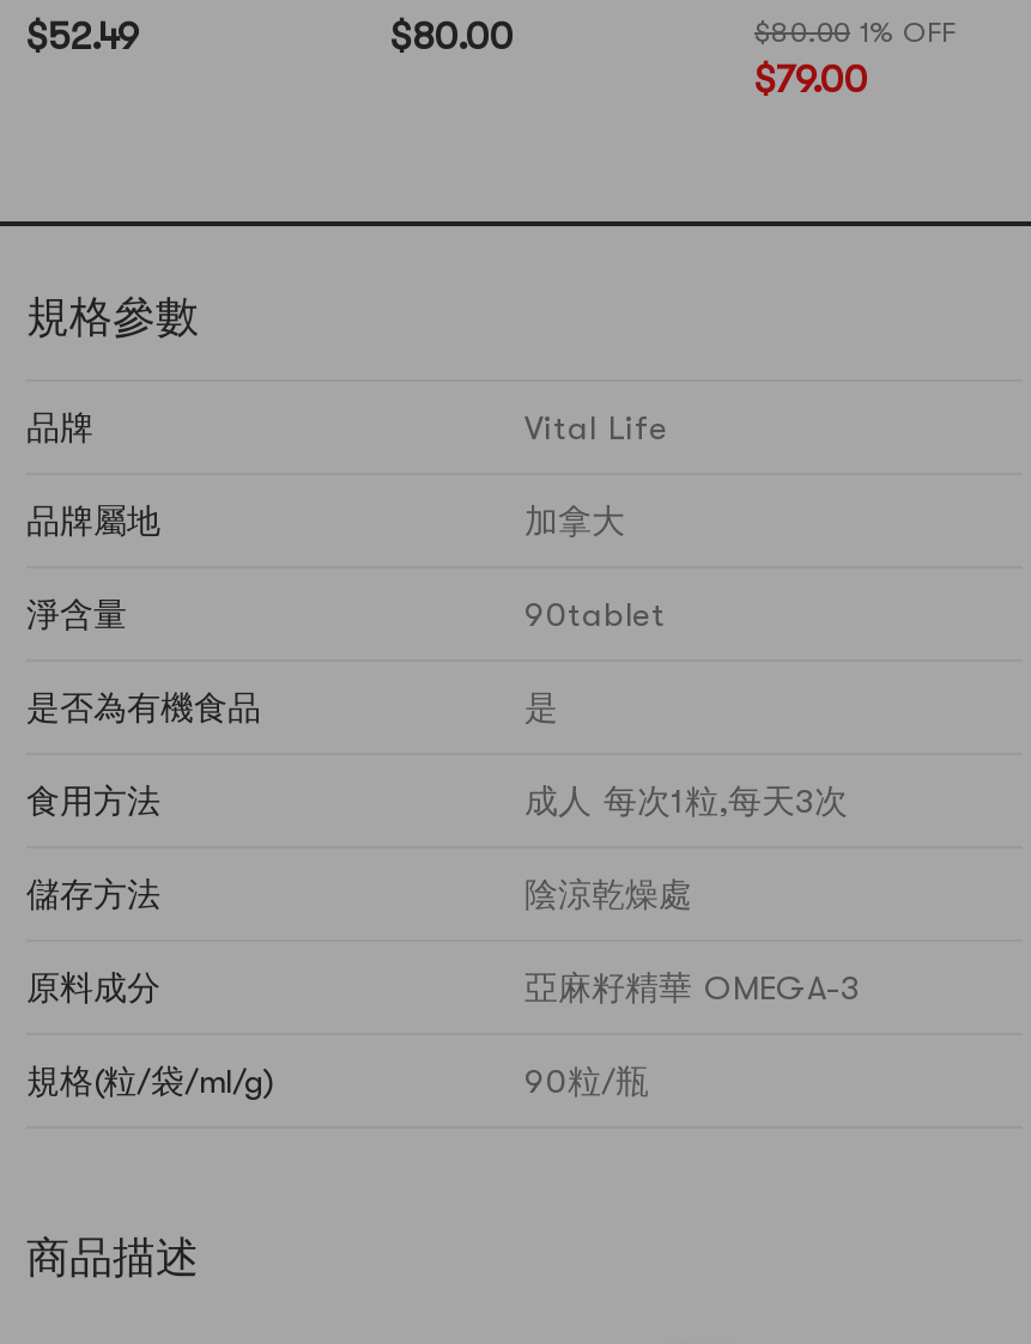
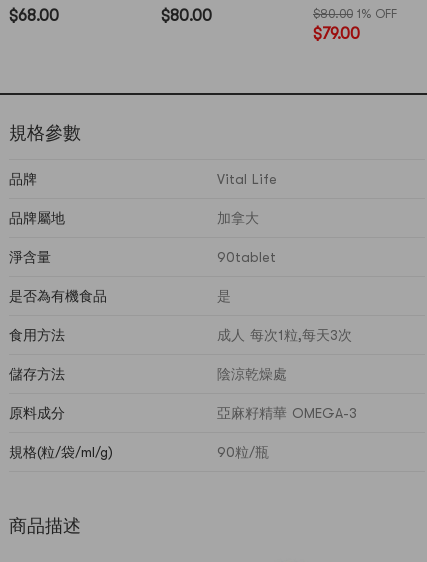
- $52.49
+ $68.00
